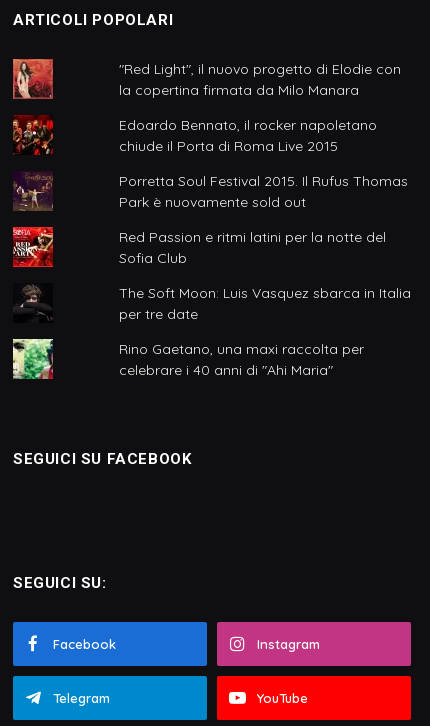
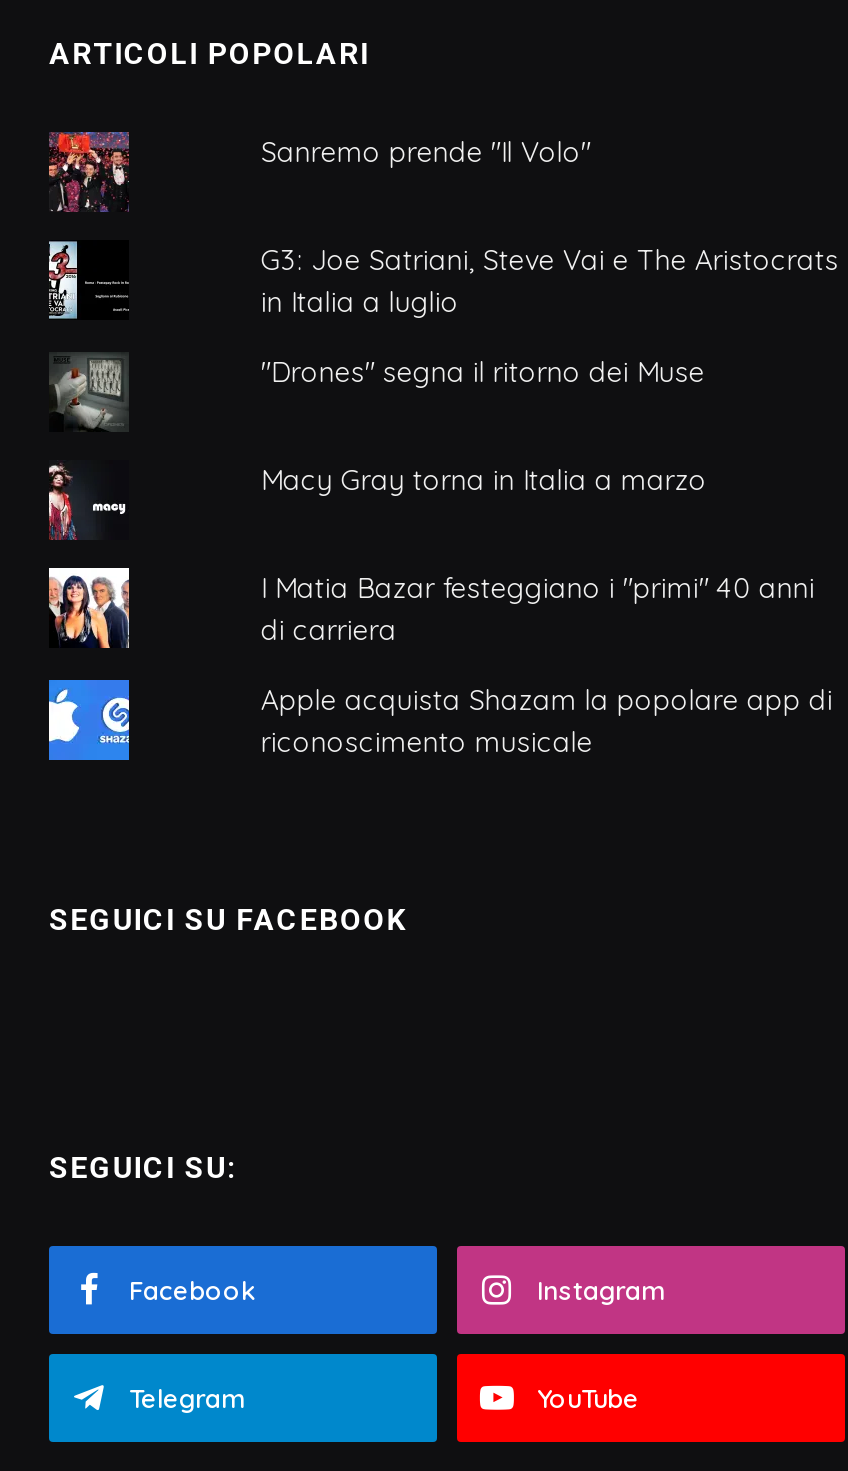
- [image]
+ [image]

- "Red Light", il nuovo progetto di Elodie con
- la copertina firmata da Milo Manara
+ Sanremo prende "Il Volo"

- [image]
+ [image]

- Edoardo Bennato, il rocker napoletano
- chiude il Porta di Roma Live 2015
+ G3: Joe Satriani, Steve Vai e The Aristocrats
+ in Italia a luglio

- [image]
+ [image]

- Porretta Soul Festival 2015. Il Rufus Thomas
- Park è nuovamente sold out
+ "Drones" segna il ritorno dei Muse

- [image]
+ [image]

- Red Passion e ritmi latini per la notte del
- Sofia Club
+ Macy Gray torna in Italia a marzo

- [image]
+ [image]

- The Soft Moon: Luis Vasquez sbarca in Italia
- per tre date
+ I Matia Bazar festeggiano i "primi" 40 anni
+ di carriera

- [image]
+ [image]

- Rino Gaetano, una maxi raccolta per
- celebrare i 40 anni di "Ahi Maria"
+ Apple acquista Shazam la popolare app di
+ riconoscimento musicale
